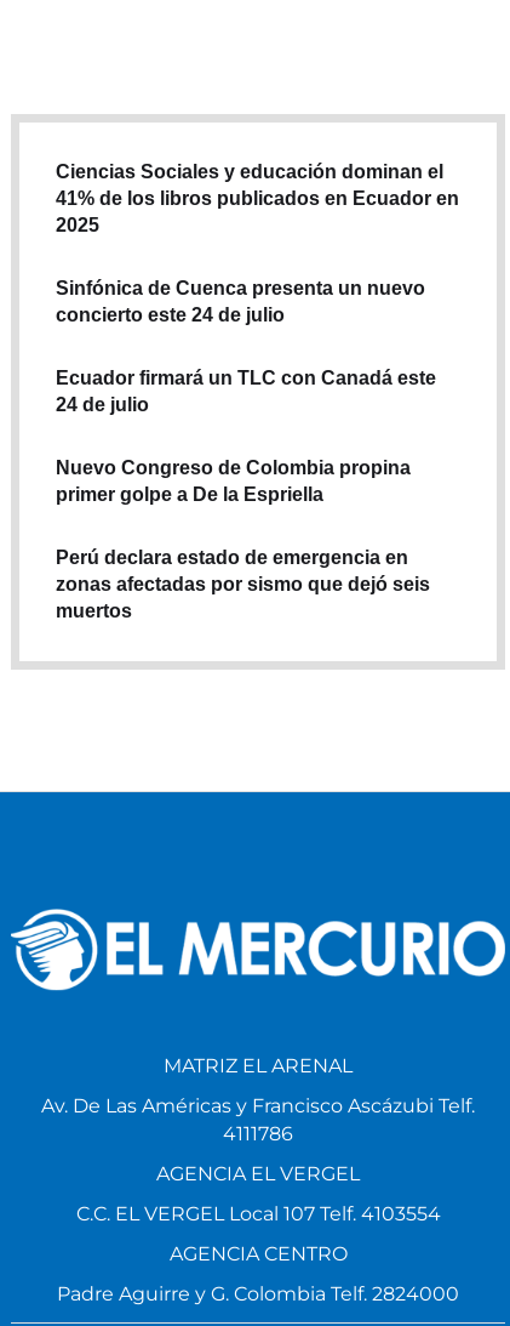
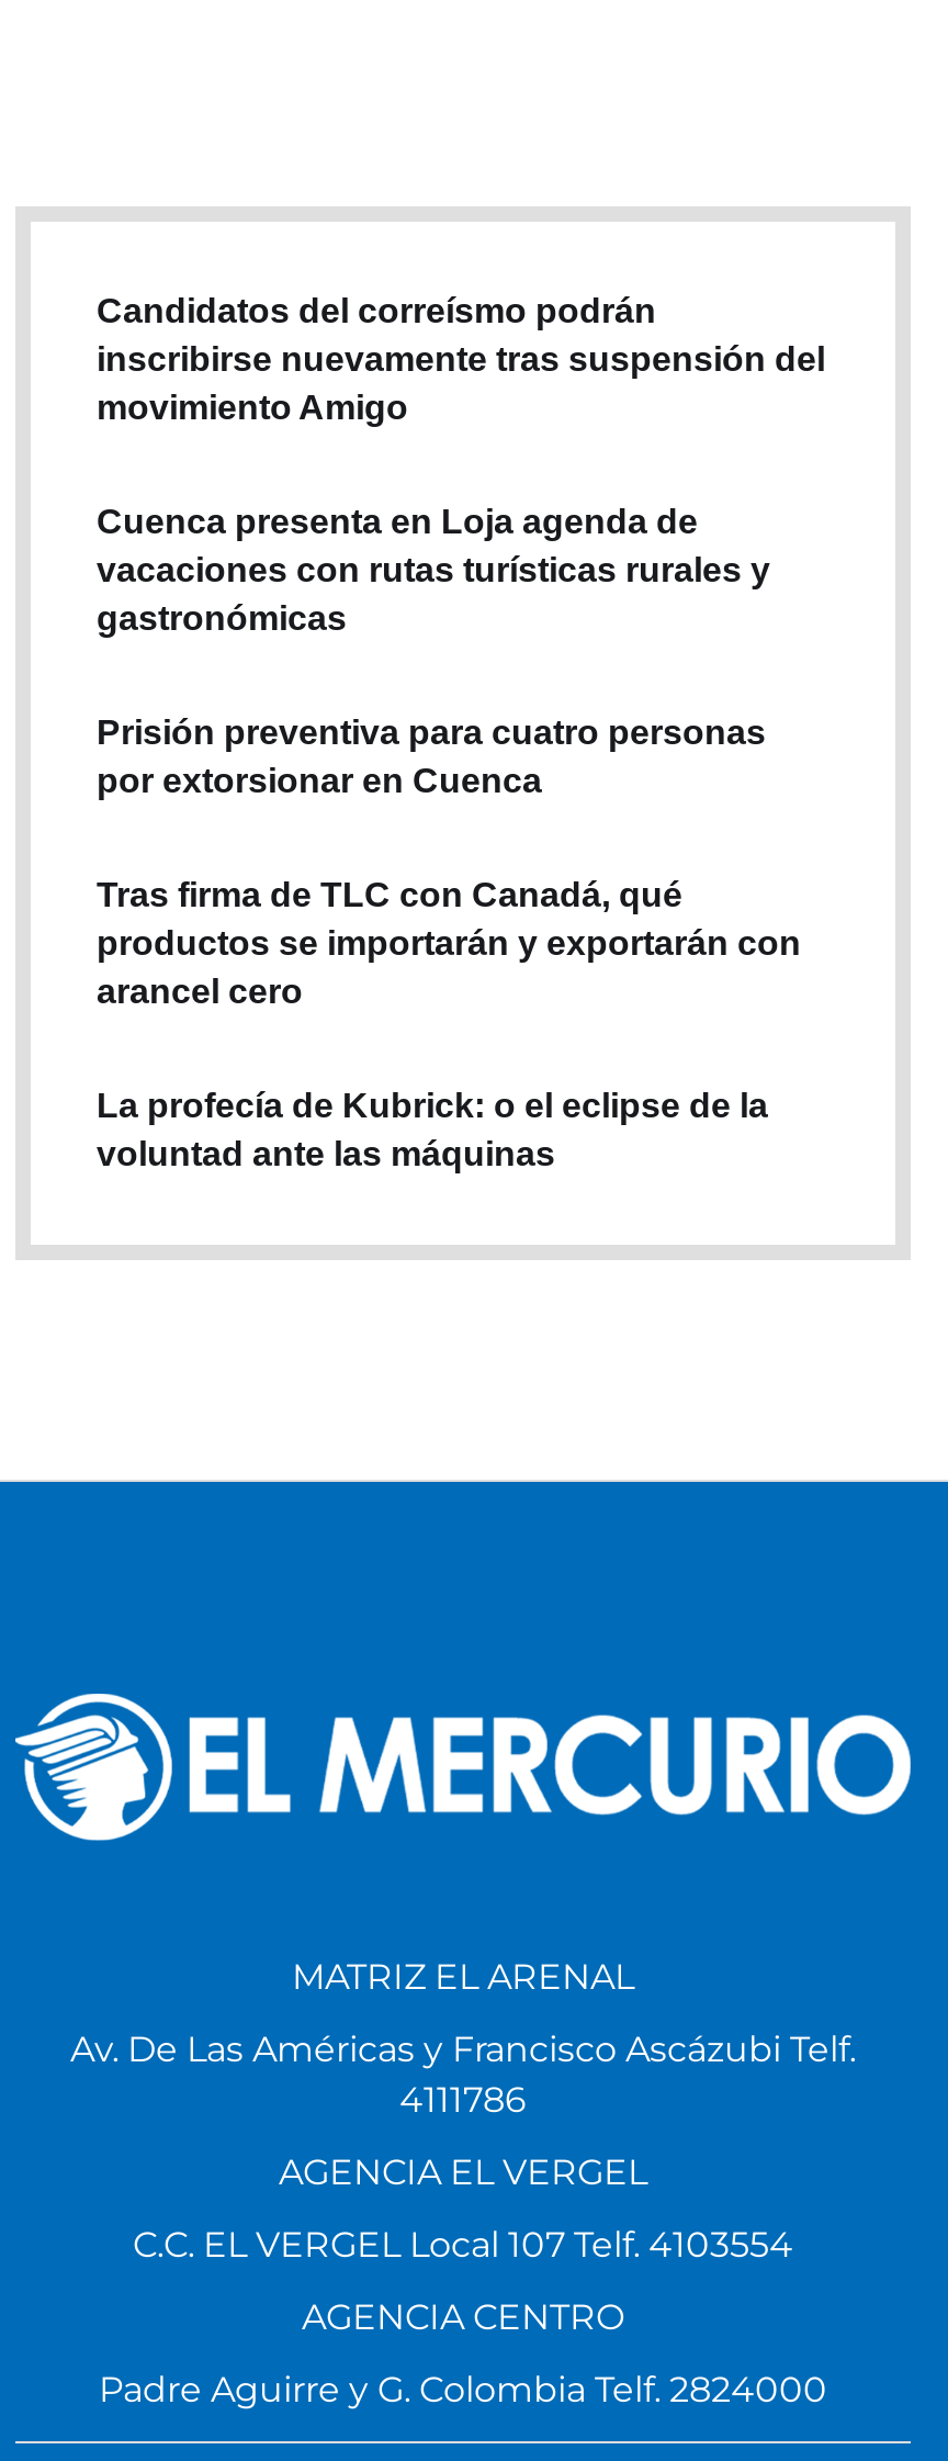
- Ciencias Sociales y educación dominan el
- 41% de los libros publicados en Ecuador en
- 2025
+ Candidatos del correísmo podrán
+ inscribirse nuevamente tras suspensión del
+ movimiento Amigo

- Sinfónica de Cuenca presenta un nuevo
- concierto este 24 de julio
+ Cuenca presenta en Loja agenda de
+ vacaciones con rutas turísticas rurales y
+ gastronómicas

- Ecuador firmará un TLC con Canadá este
- 24 de julio
+ Prisión preventiva para cuatro personas
+ por extorsionar en Cuenca

- Nuevo Congreso de Colombia propina
- primer golpe a De la Espriella
+ Tras firma de TLC con Canadá, qué
+ productos se importarán y exportarán con
+ arancel cero

- Perú declara estado de emergencia en
- zonas afectadas por sismo que dejó seis
- muertos
+ La profecía de Kubrick: o el eclipse de la
+ voluntad ante las máquinas
